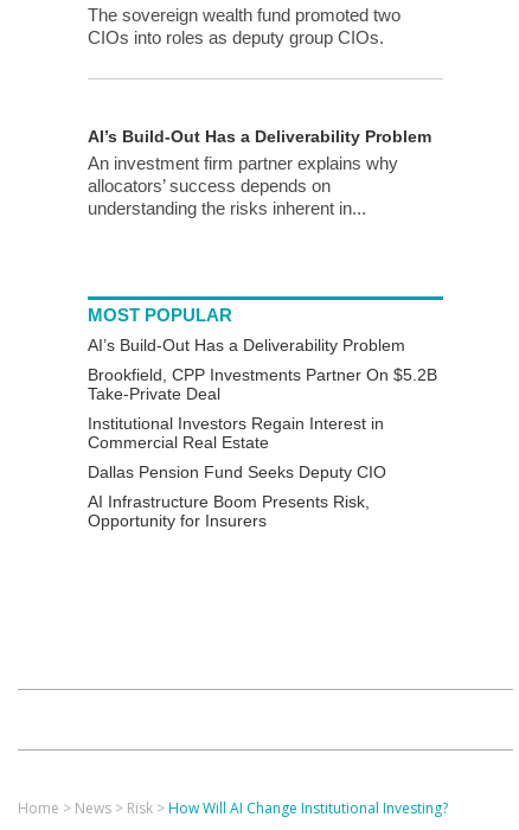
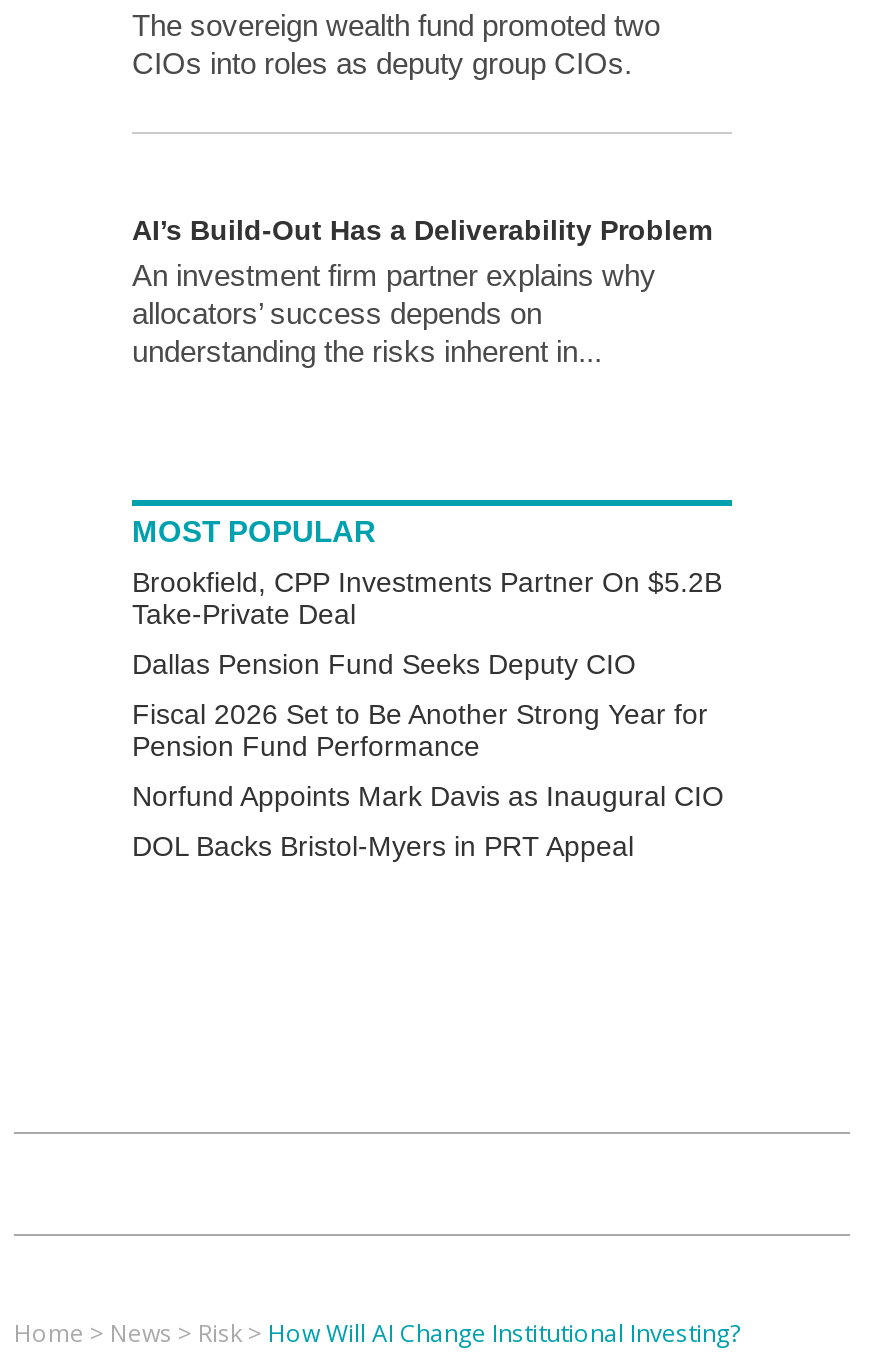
- AI’s Build-Out Has a Deliverability Problem

- Institutional Investors Regain Interest in
- Commercial Real Estate

moved up: Dallas Pension Fund Seeks Deputy CIO

- AI Infrastructure Boom Presents Risk,
- Opportunity for Insurers
+ Fiscal 2026 Set to Be Another Strong Year for
+ Pension Fund Performance
+ Norfund Appoints Mark Davis as Inaugural CIO
+ DOL Backs Bristol-Myers in PRT Appeal
